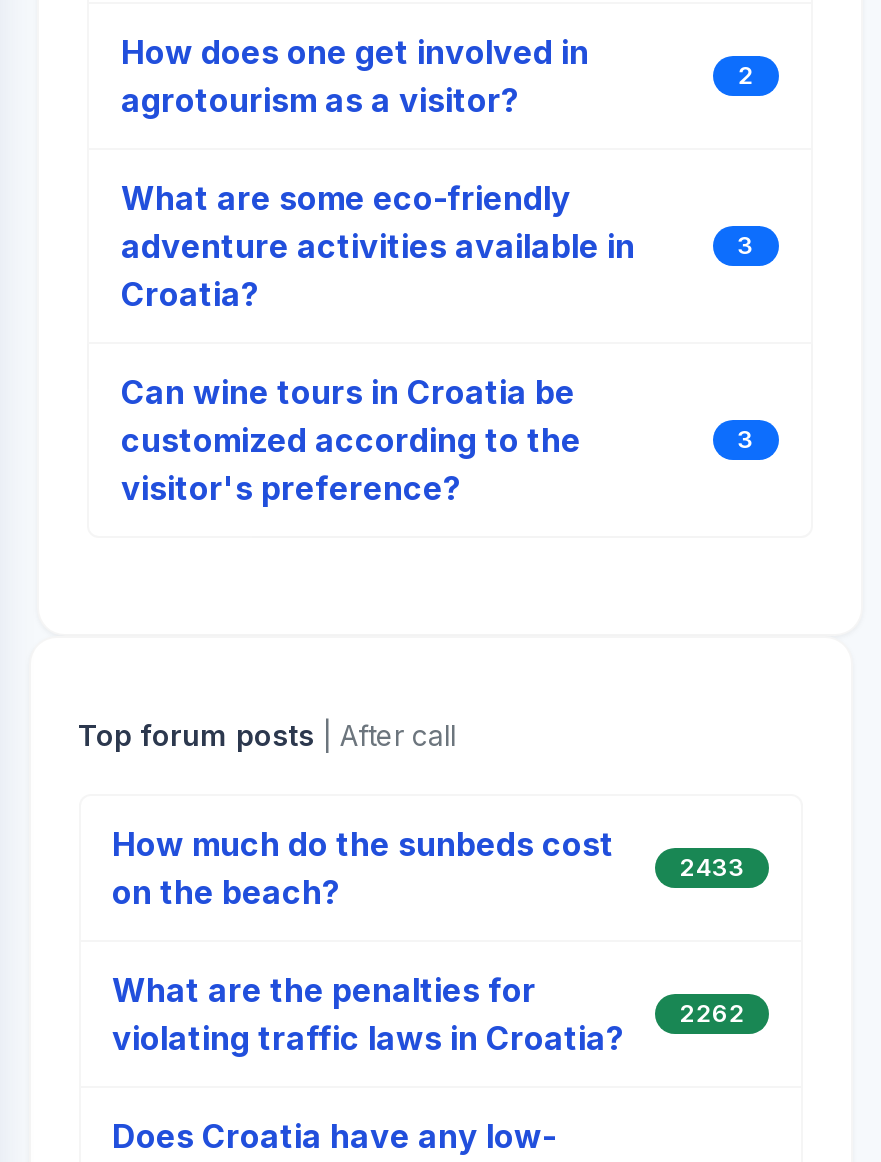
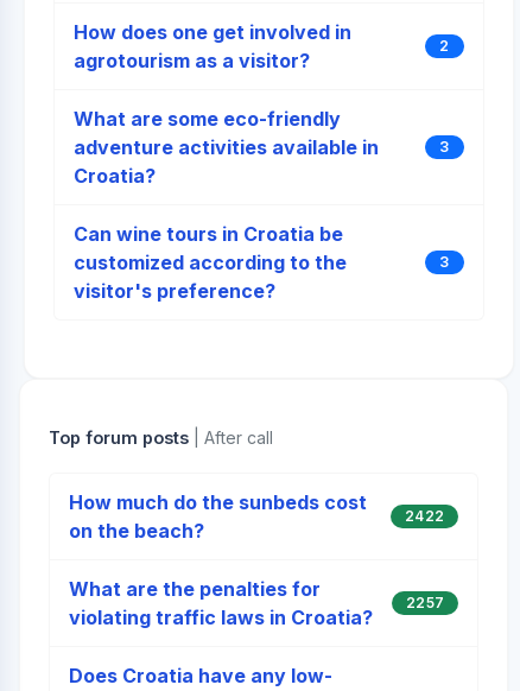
- 2433
+ 2422

- 2262
+ 2257
